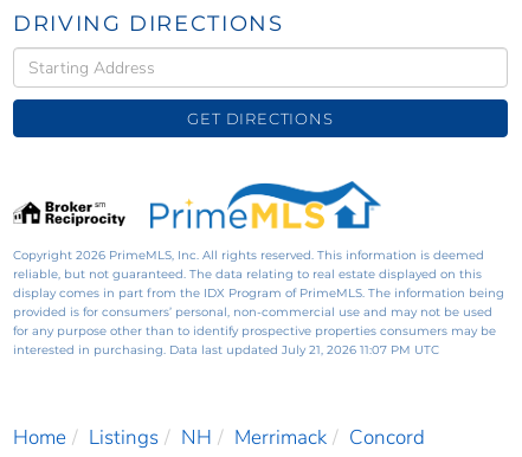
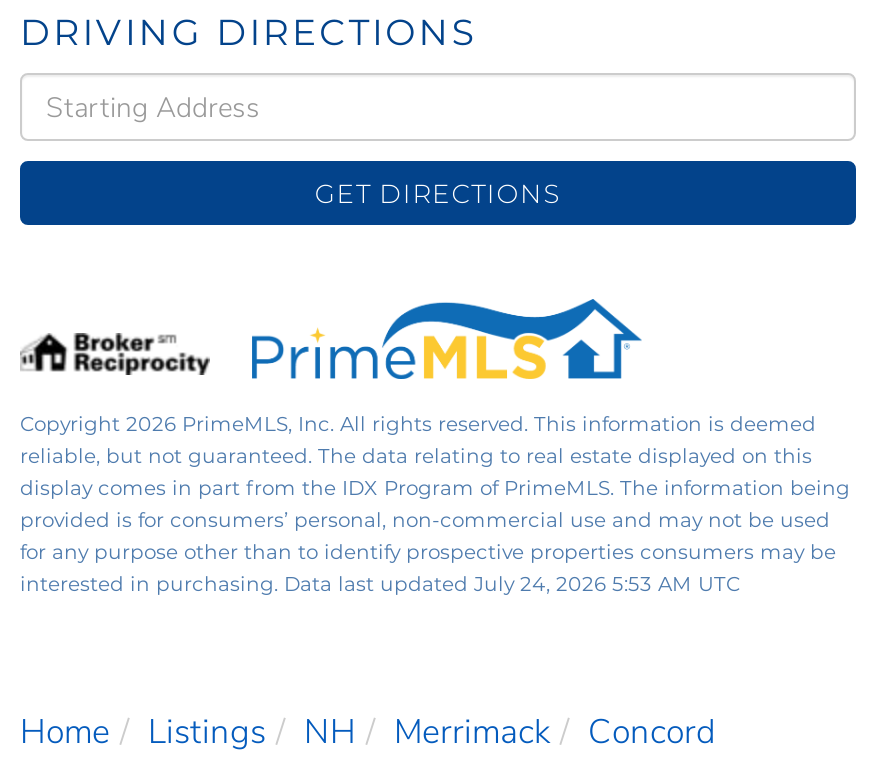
- interested in purchasing. Data last updated July 21, 2026 11:07 PM UTC
+ interested in purchasing. Data last updated July 24, 2026 5:53 AM UTC
